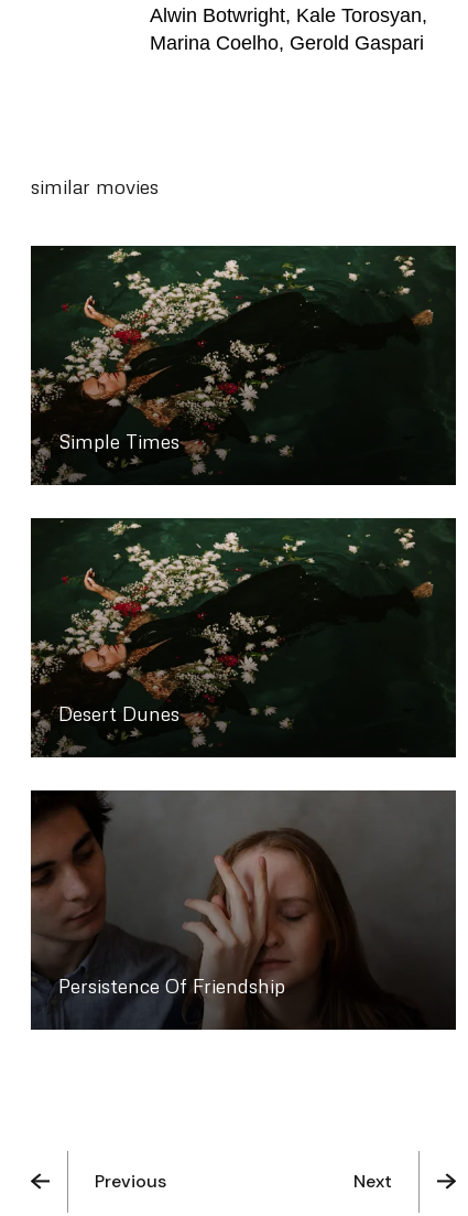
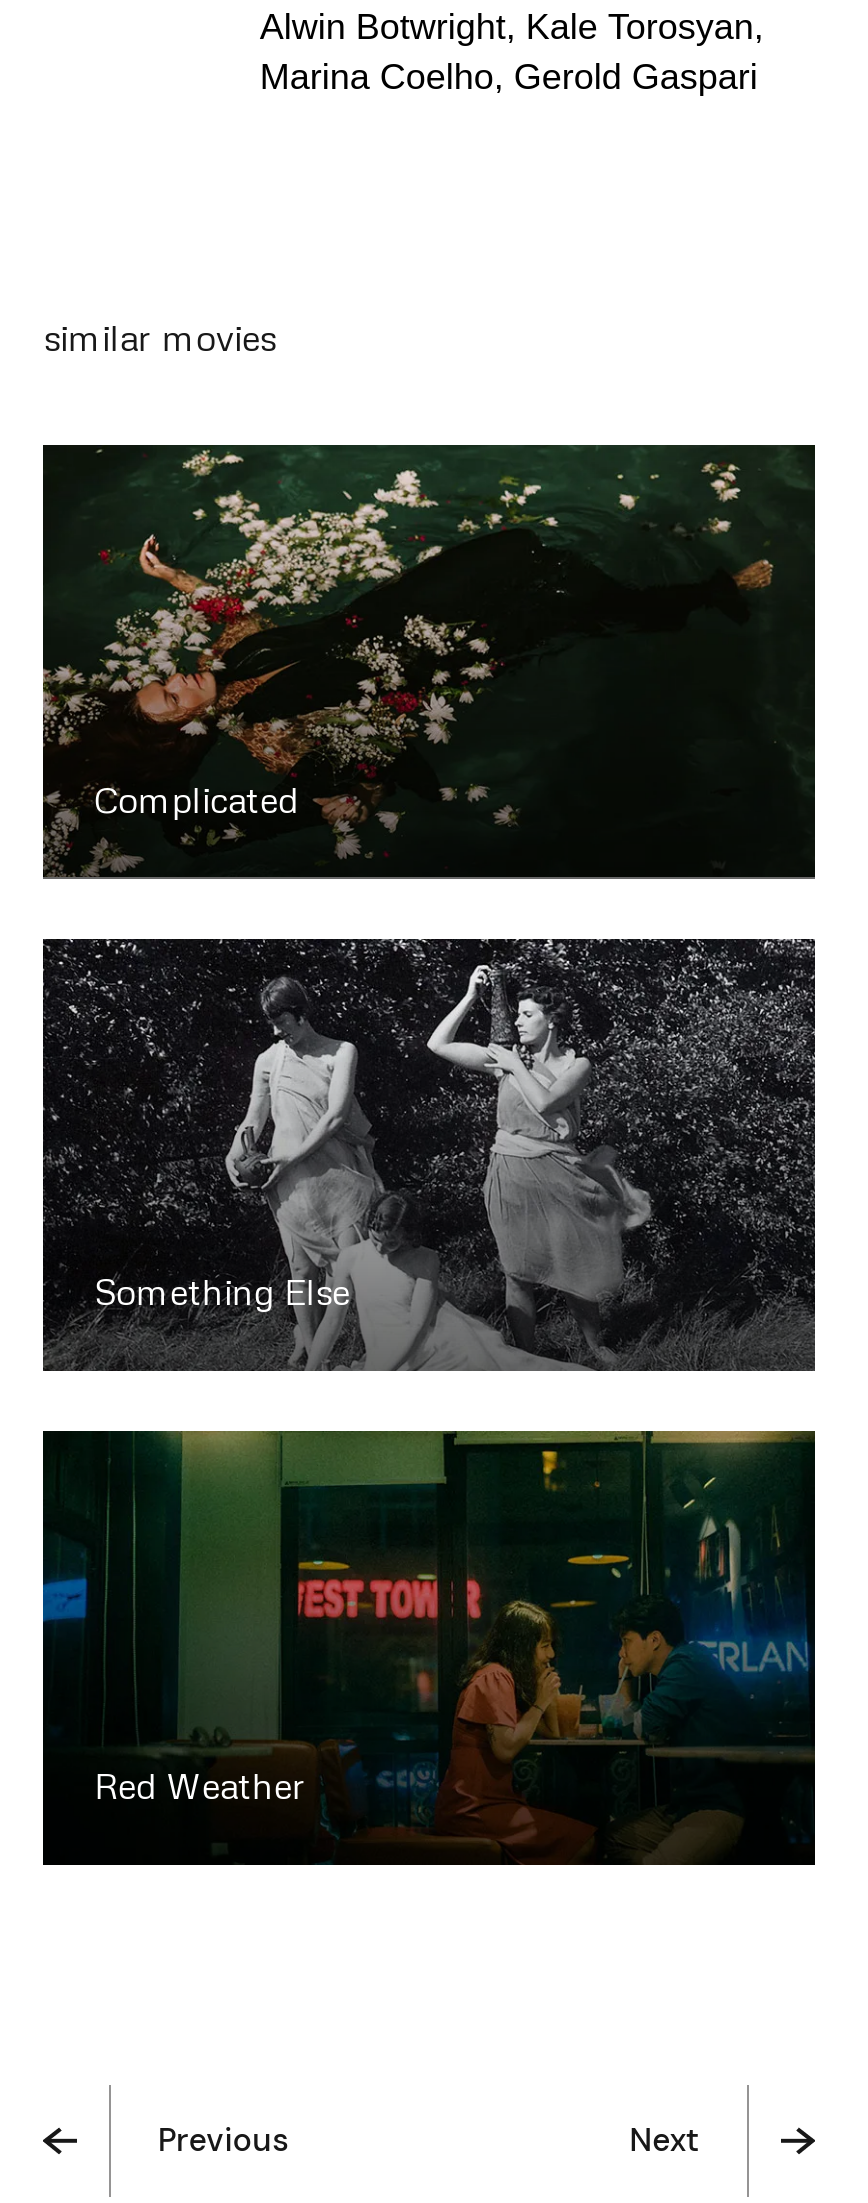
- Simple Times
+ Complicated

- [image]
- Desert Dunes
+ [image]
+ Something Else

- [image]
- Persistence Of Friendship
+ [image]
+ Red Weather
